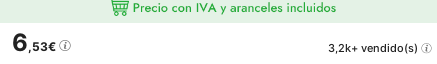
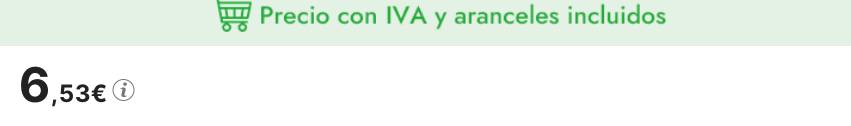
- 3,2k+ vendido(s)
